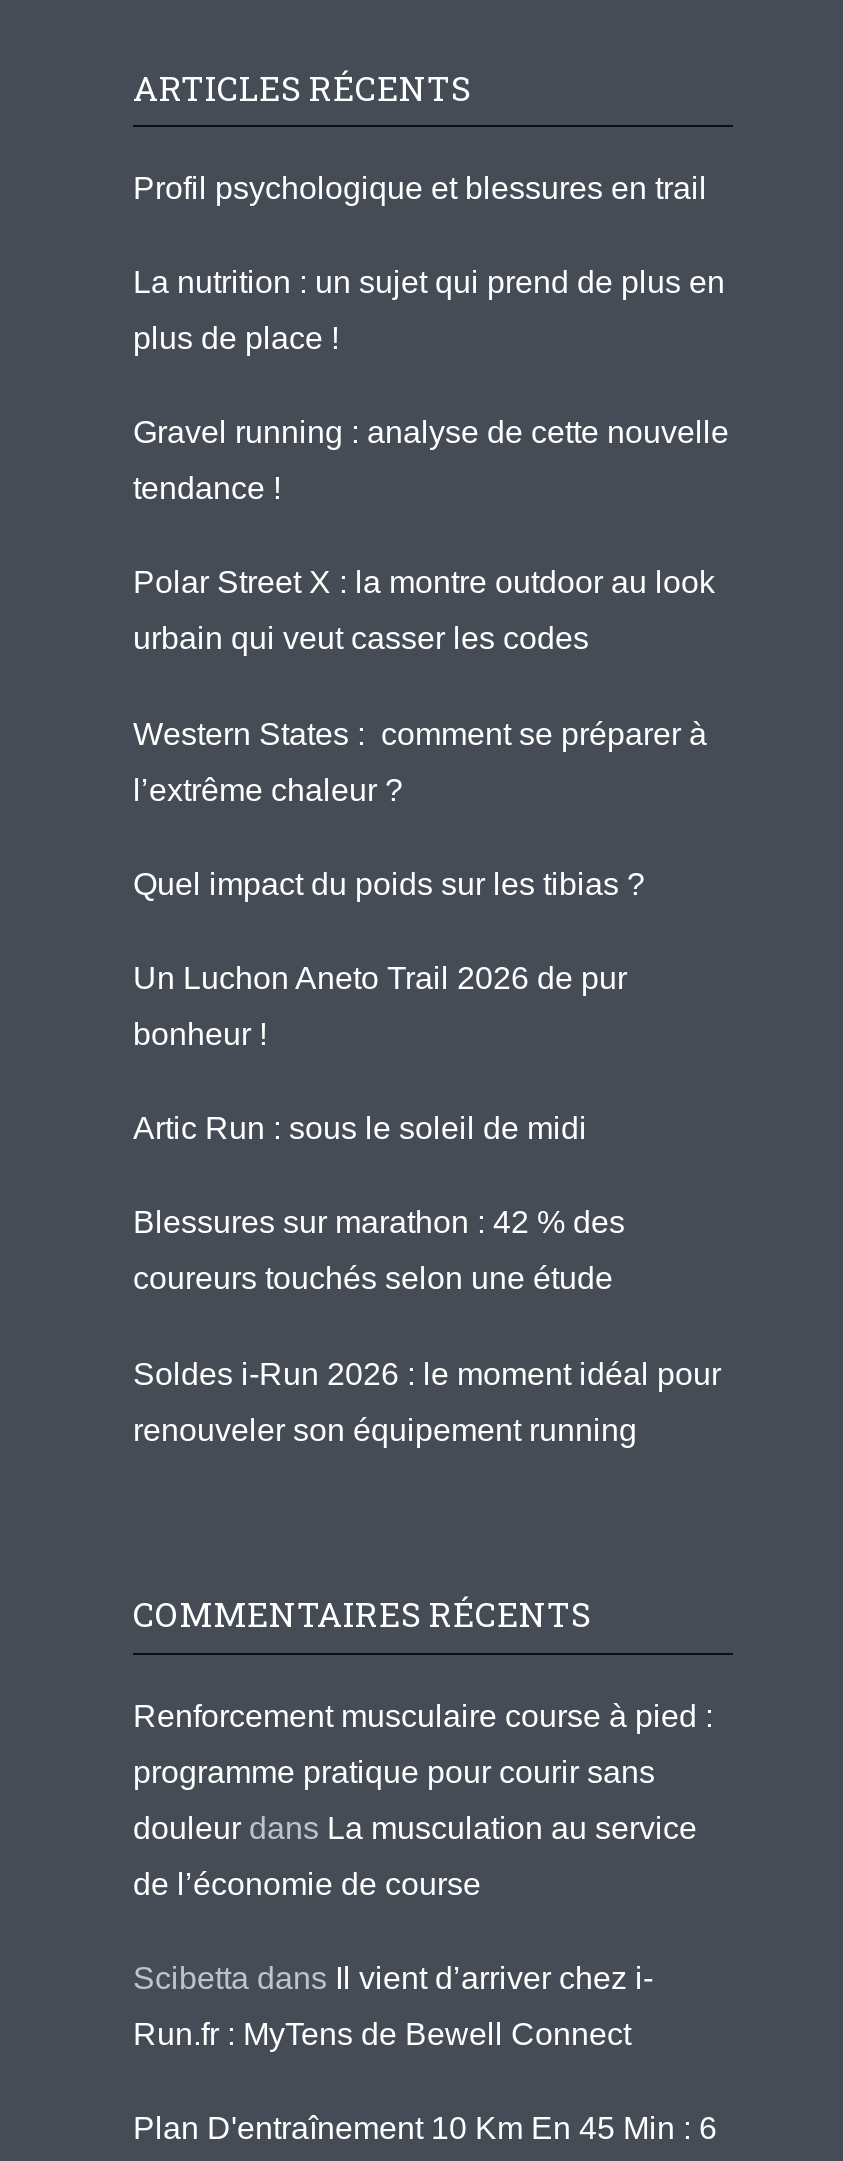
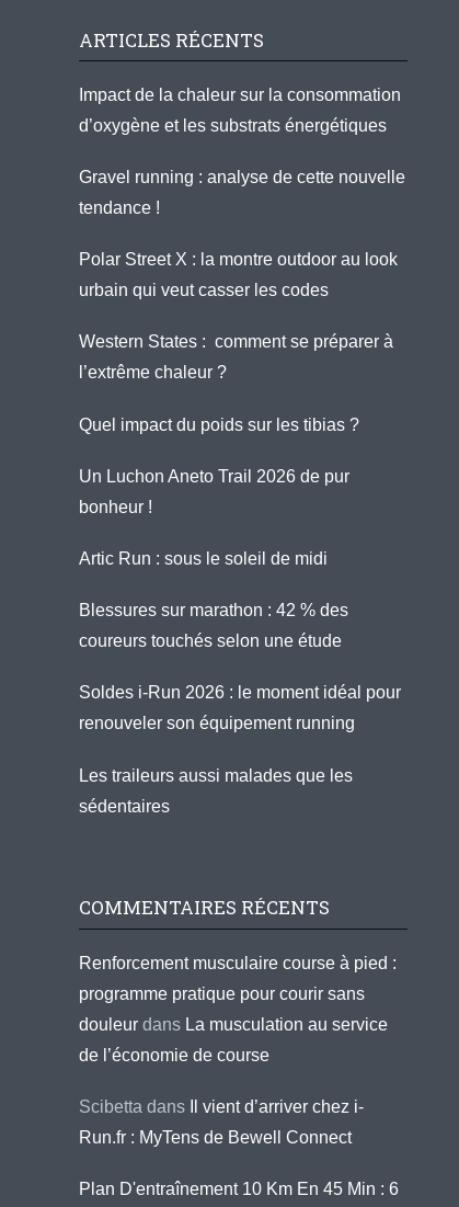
- Profil psychologique et blessures en trail
- La nutrition : un sujet qui prend de plus en
- plus de place !
+ Impact de la chaleur sur la consommation
+ d’oxygène et les substrats énergétiques

moved up: Gravel running : analyse de cette nouvelle | tendance ! | Polar Street X : la montre outdoor au look | ... | Soldes i-Run 2026 : le moment idéal pour | renouveler son équipement running

+ Les traileurs aussi malades que les
+ sédentaires
